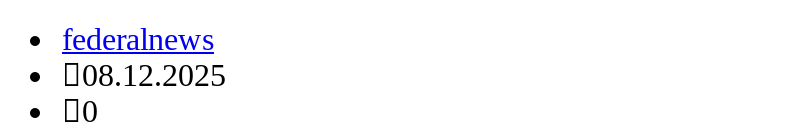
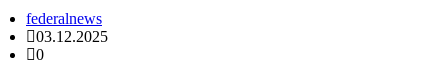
- 08.12.2025
+ 03.12.2025
